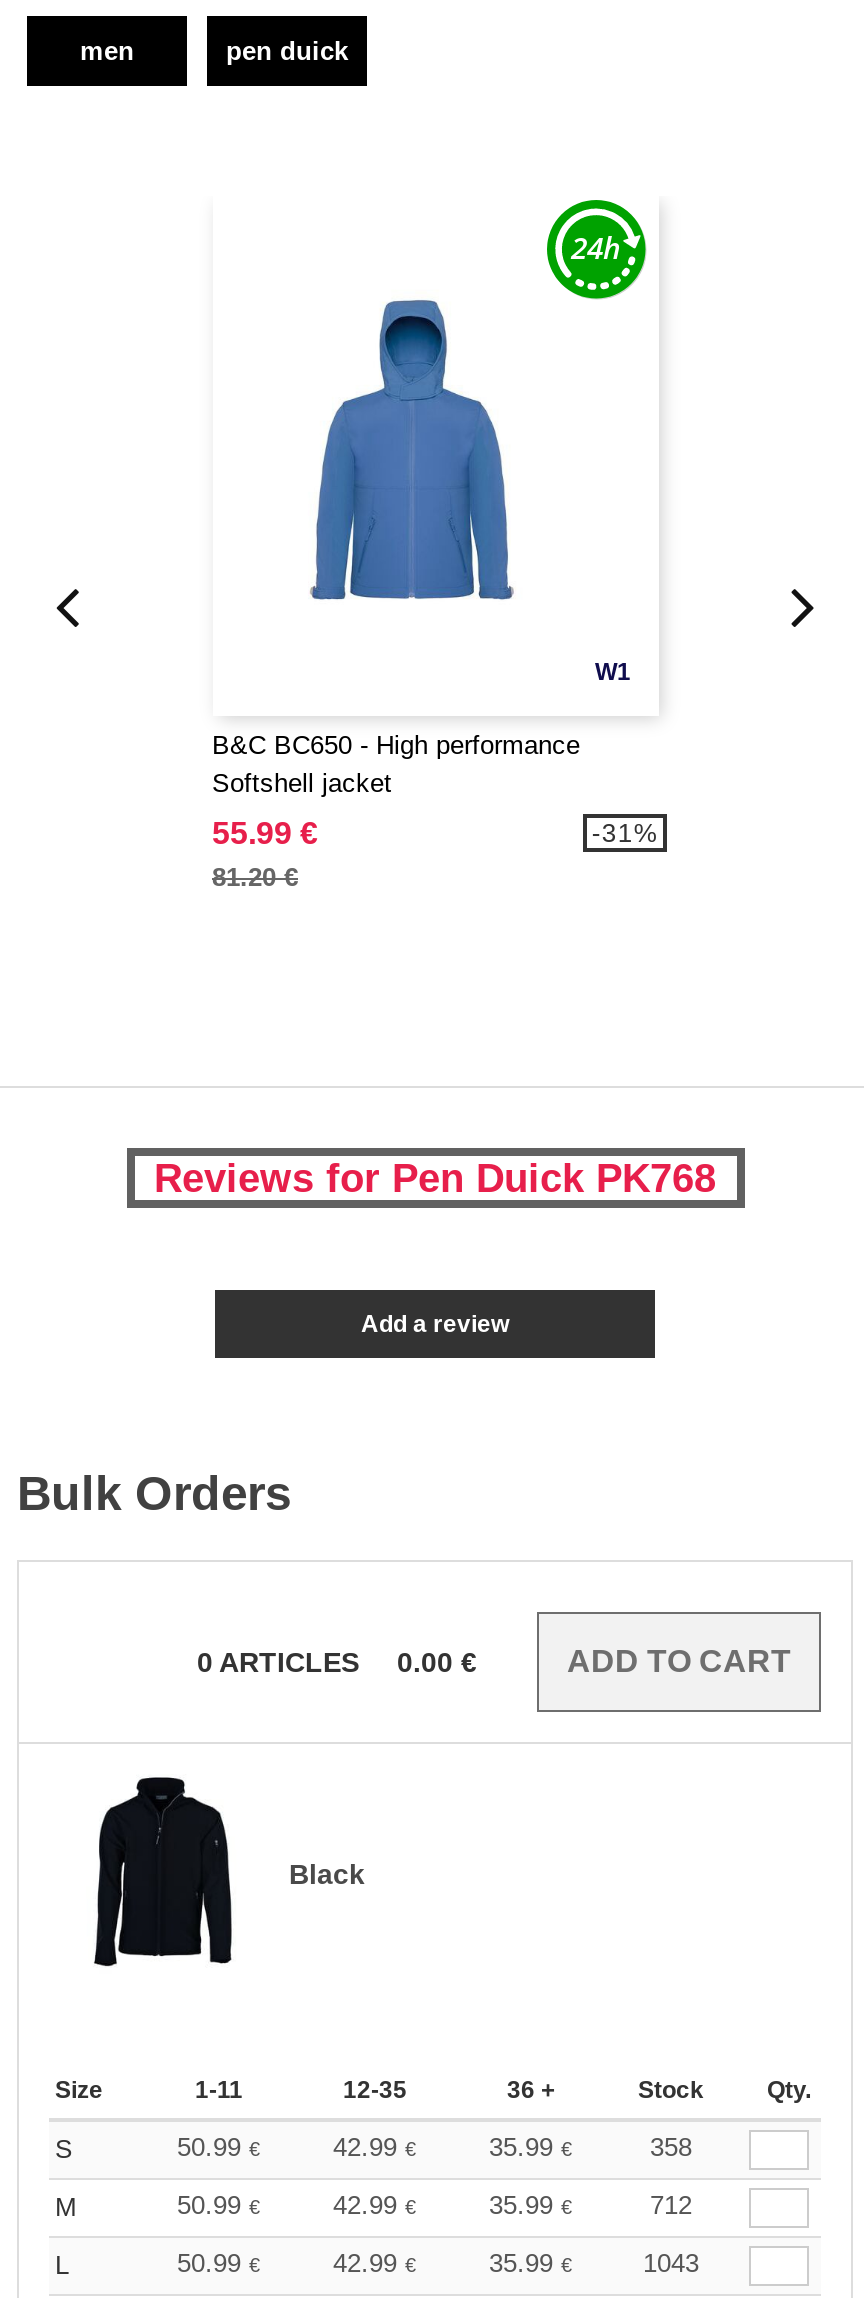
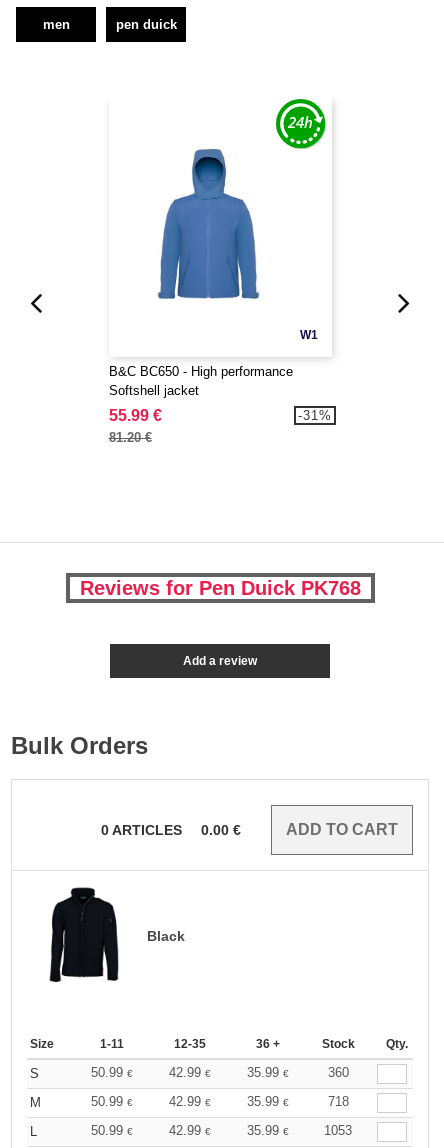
- 358
+ 360

- 712
+ 718

- 1043
+ 1053
